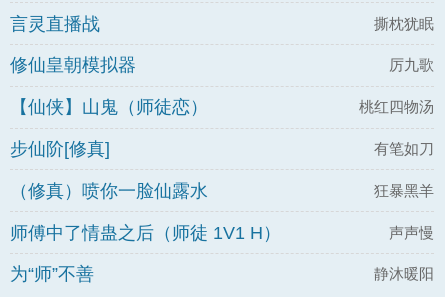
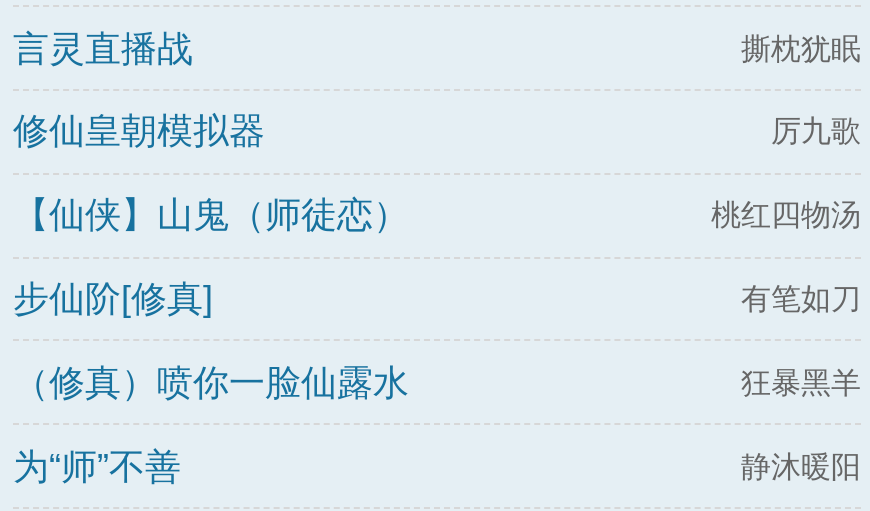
- 师傅中了情蛊之后（师徒 1V1 H）
- 声声慢
